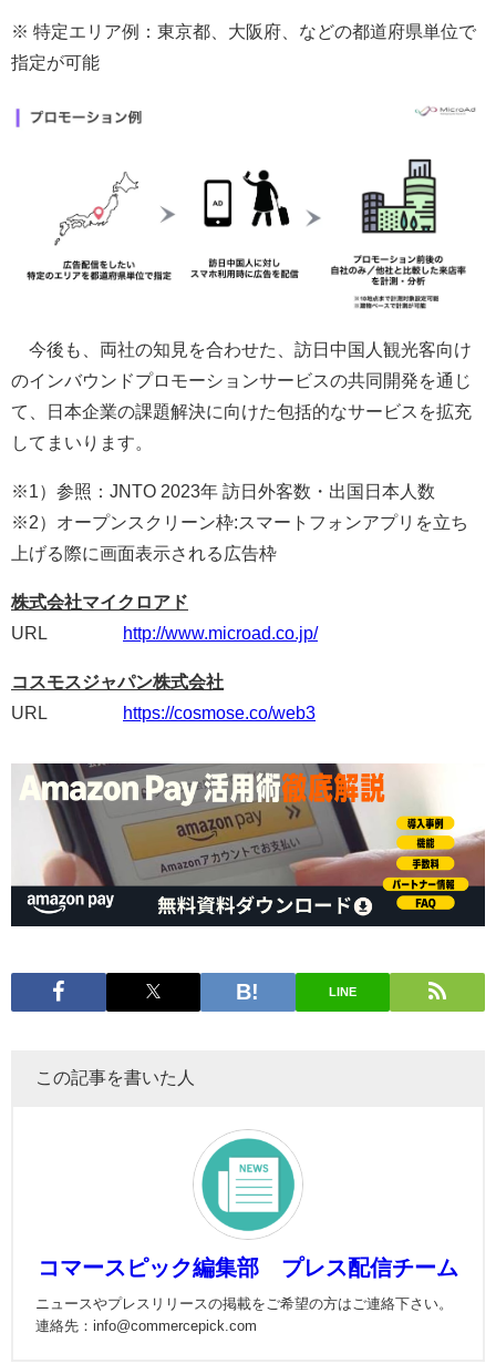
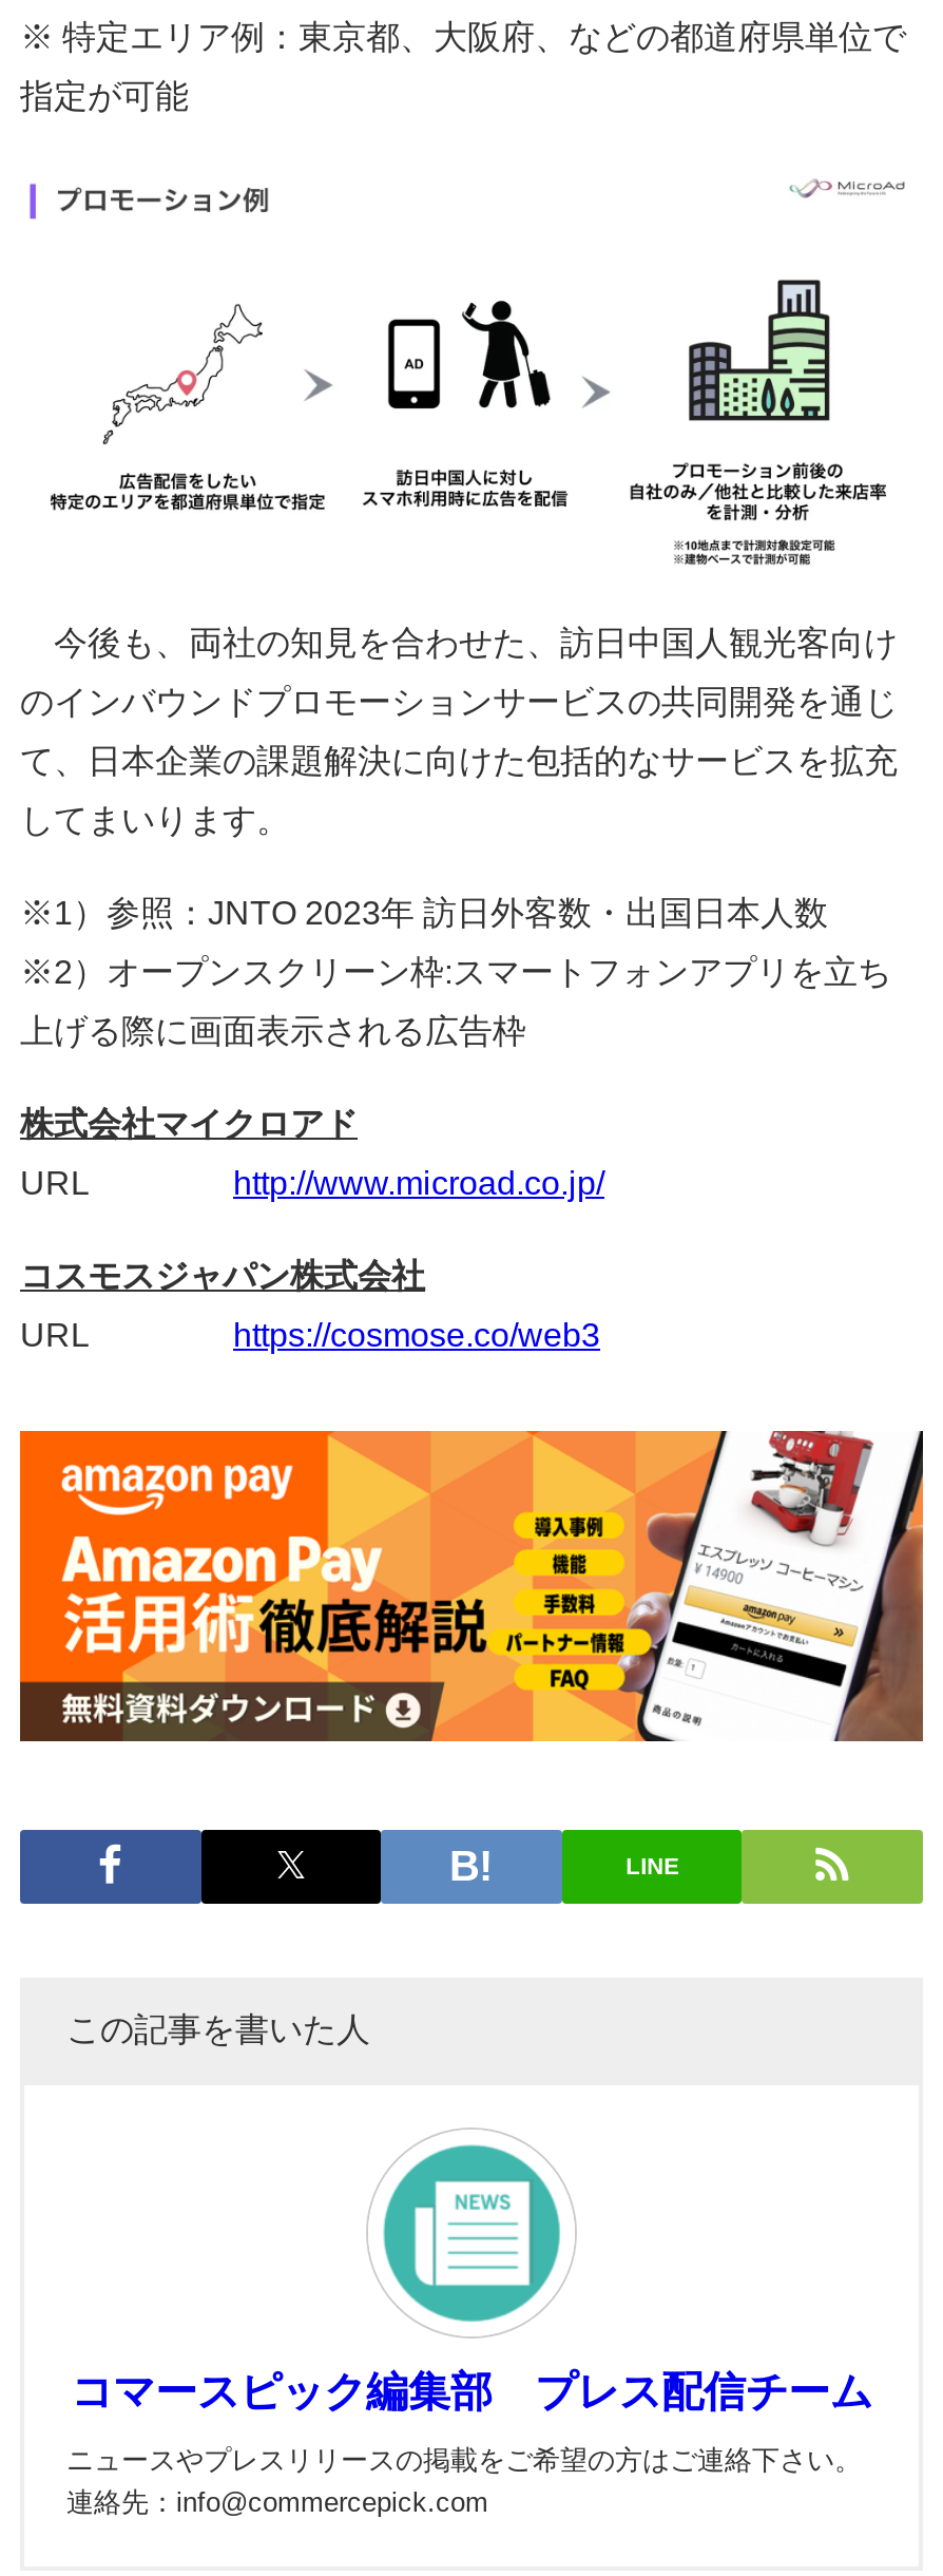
- [image]
+ [image]
